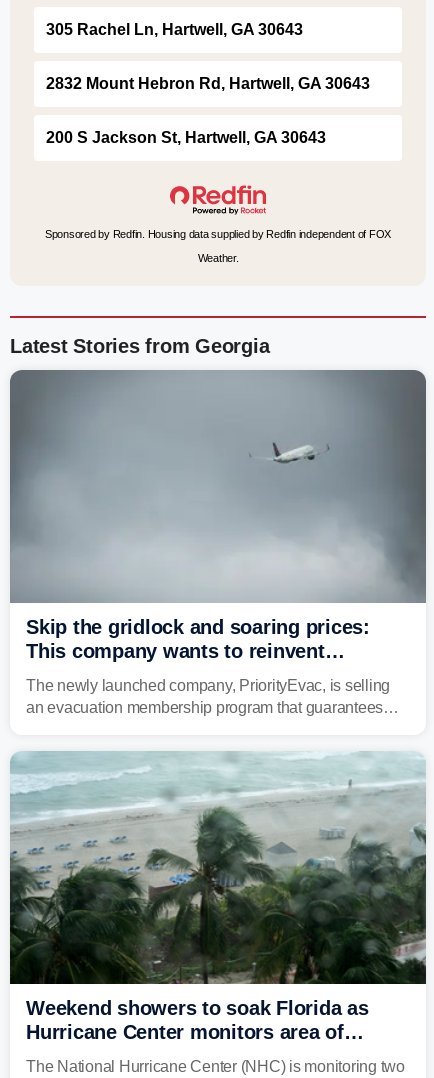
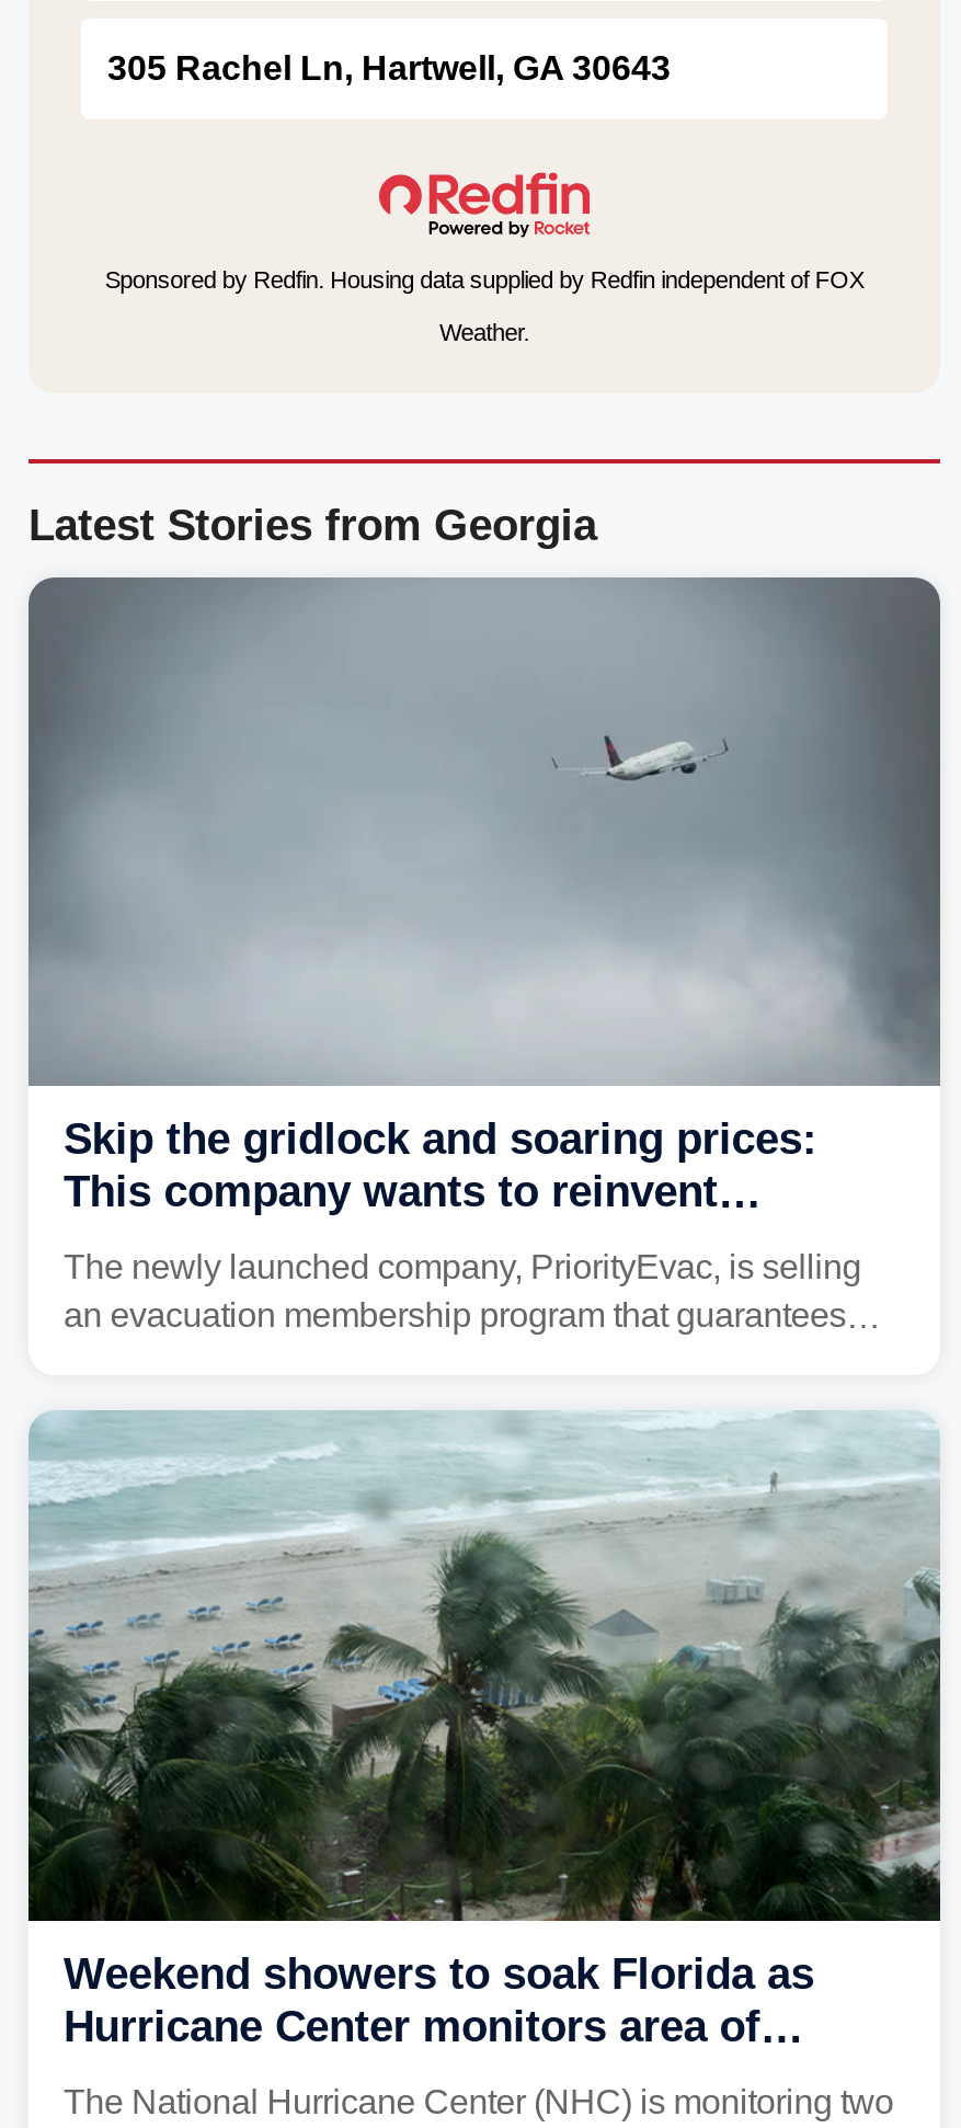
- 2832 Mount Hebron Rd, Hartwell, GA 30643
- 200 S Jackson St, Hartwell, GA 30643
